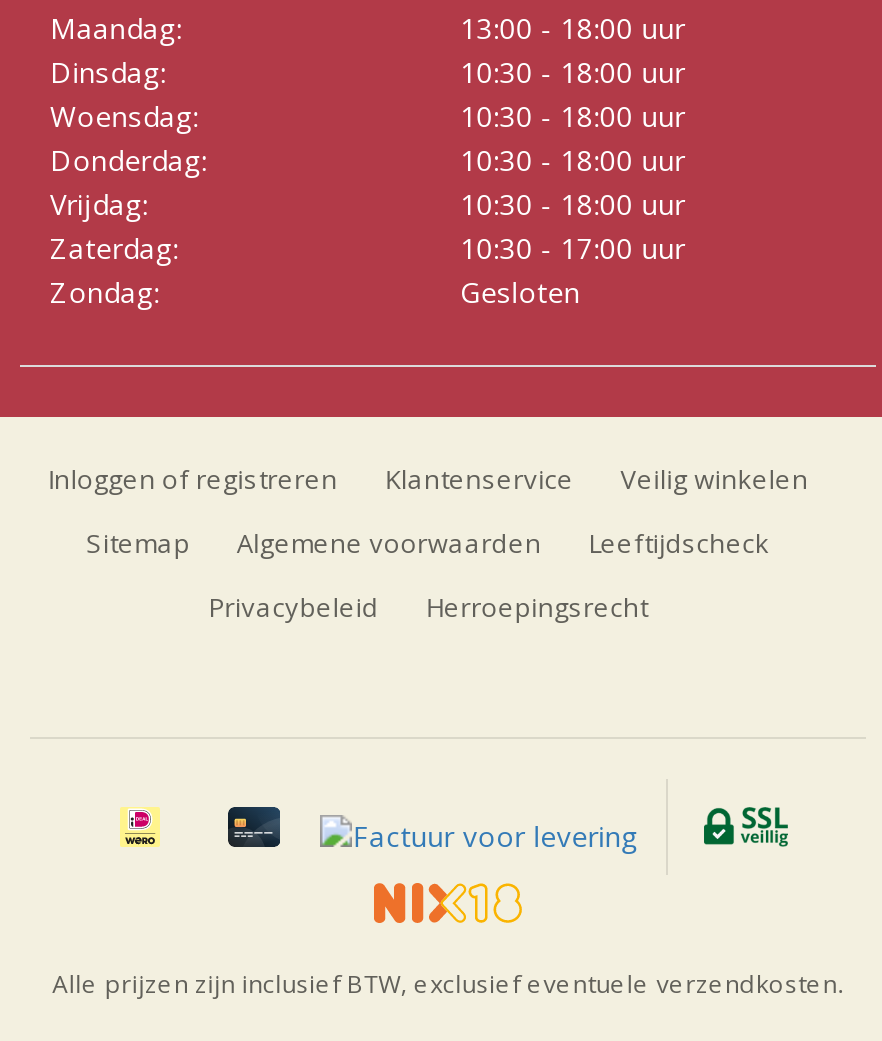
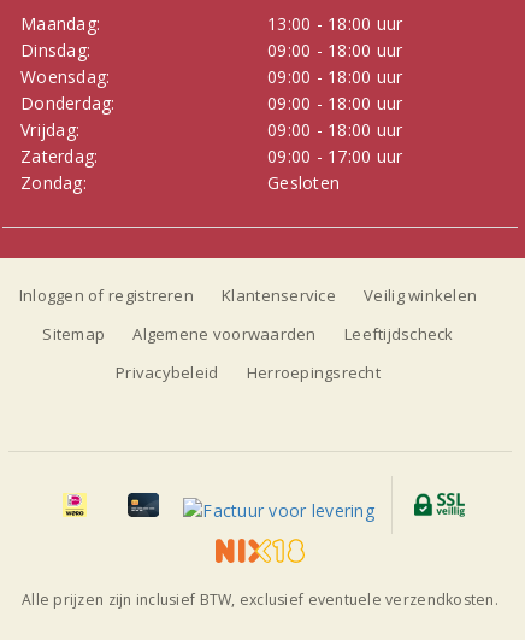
- 10:30 - 18:00 uur
+ 09:00 - 18:00 uur

- 10:30 - 18:00 uur
+ 09:00 - 18:00 uur

- 10:30 - 18:00 uur
+ 09:00 - 18:00 uur

- 10:30 - 18:00 uur
+ 09:00 - 18:00 uur

- 10:30 - 17:00 uur
+ 09:00 - 17:00 uur
